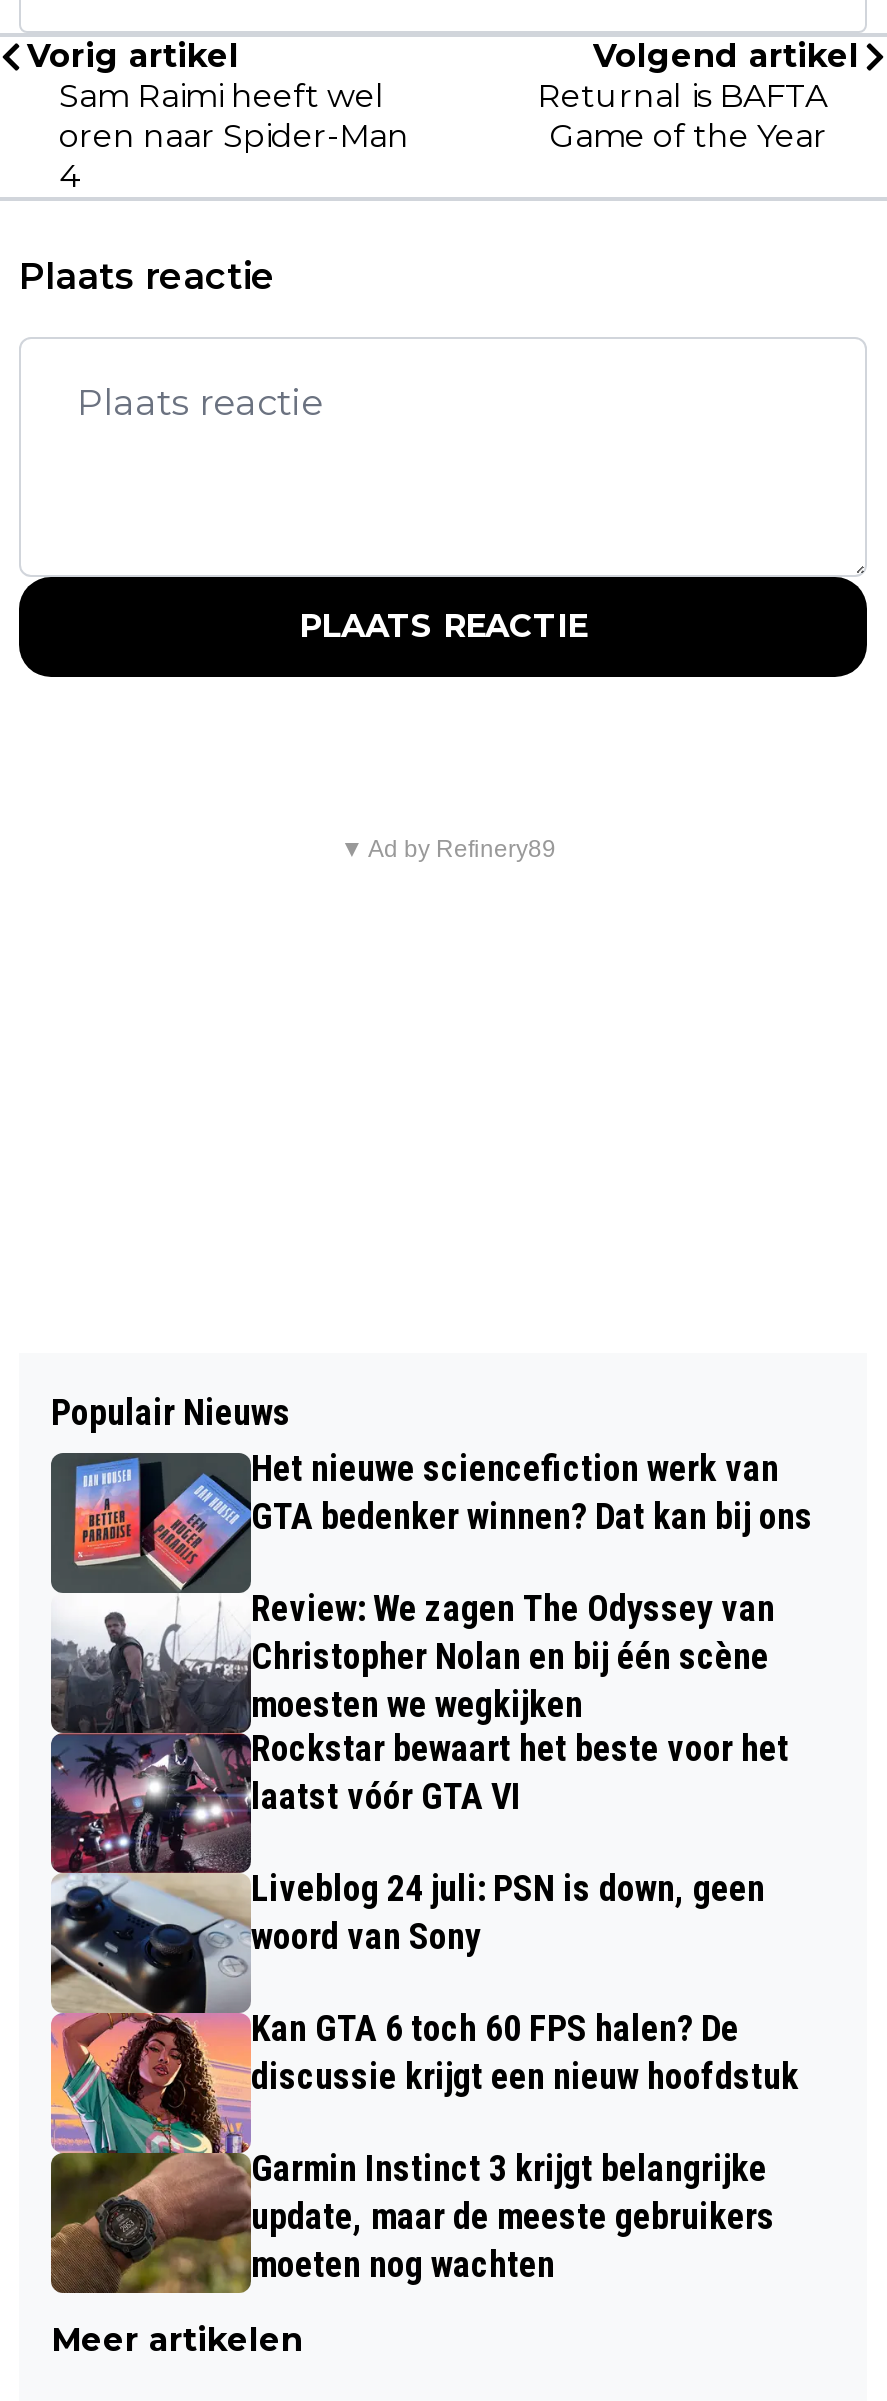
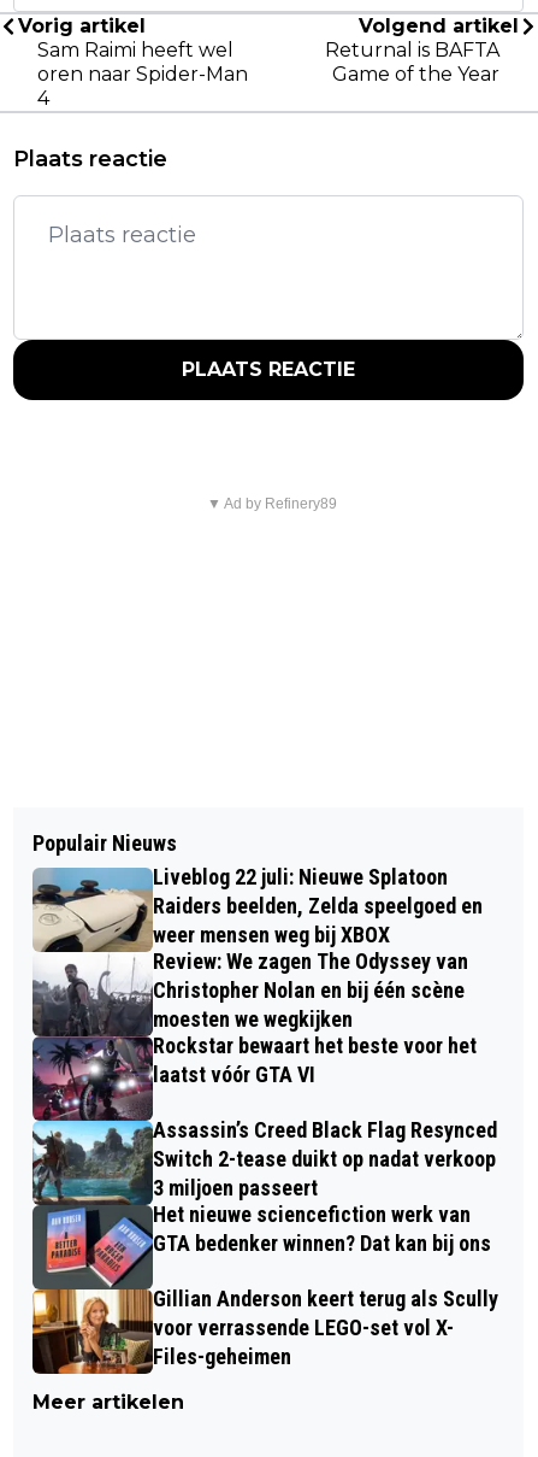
+ Liveblog 22 juli: Nieuwe Splatoon
+ Raiders beelden, Zelda speelgoed en
+ weer mensen weg bij XBOX

- [image]
+ [image]

moved down: Het nieuwe sciencefiction werk van | GTA bedenker winnen? Dat kan bij ons

- [image]
- Liveblog 24 juli: PSN is down, geen
- woord van Sony
- Kan GTA 6 toch 60 FPS halen? De
- discussie krijgt een nieuw hoofdstuk
- Garmin Instinct 3 krijgt belangrijke
- update, maar de meeste gebruikers
- moeten nog wachten
+ [image]
+ Assassin’s Creed Black Flag Resynced
+ Switch 2-tease duikt op nadat verkoop
+ 3 miljoen passeert
+ Gillian Anderson keert terug als Scully
+ voor verrassende LEGO-set vol X-
+ Files-geheimen
